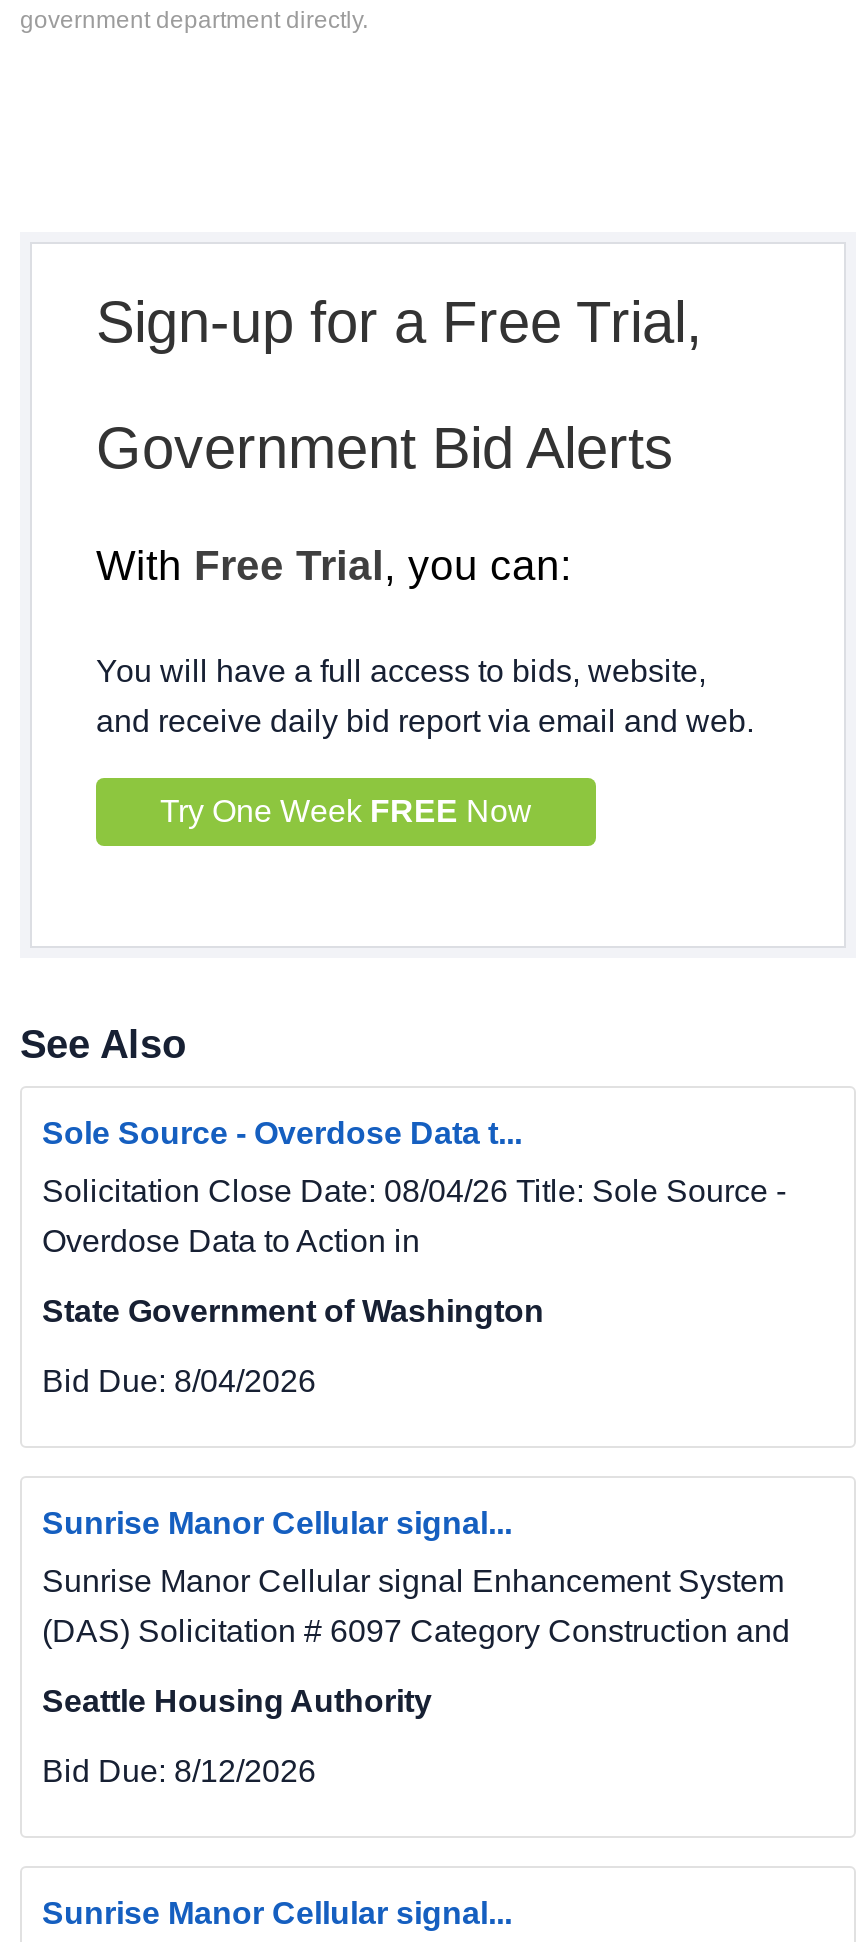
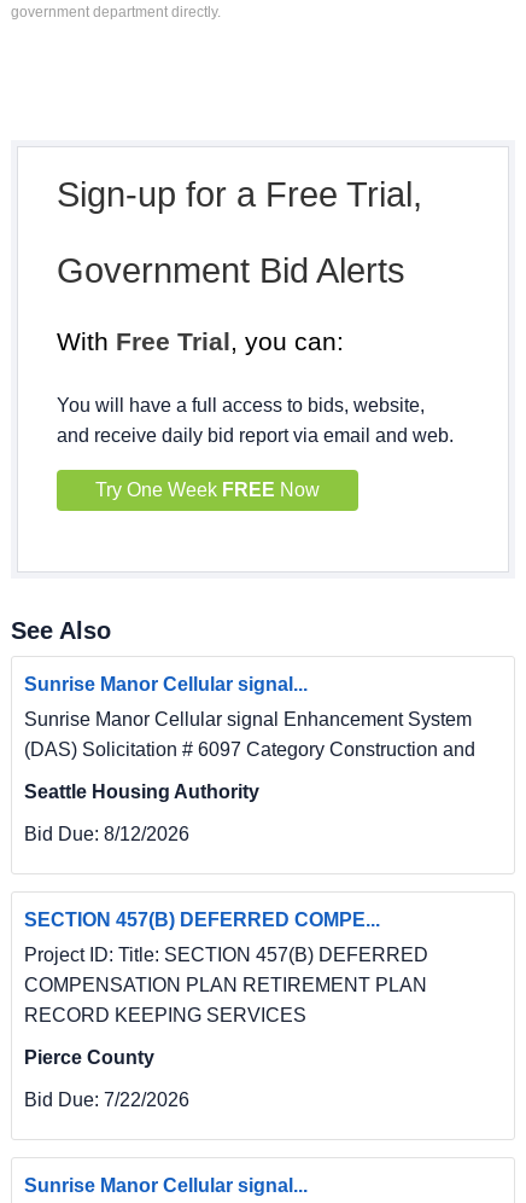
- Sole Source - Overdose Data t...
- Solicitation Close Date: 08/04/26 Title: Sole Source -
- Overdose Data to Action in
- State Government of Washington
- Bid Due: 8/04/2026

moved up: Sunrise Manor Cellular signal... | Sunrise Manor Cellular signal Enhancement System | (DAS) Solicitation # 6097 Category Construction and | Seattle Housing Authority | Bid Due: 8/12/2026

+ SECTION 457(B) DEFERRED COMPE...
+ Project ID: Title: SECTION 457(B) DEFERRED
+ COMPENSATION PLAN RETIREMENT PLAN
+ RECORD KEEPING SERVICES
+ Pierce County
+ Bid Due: 7/22/2026
